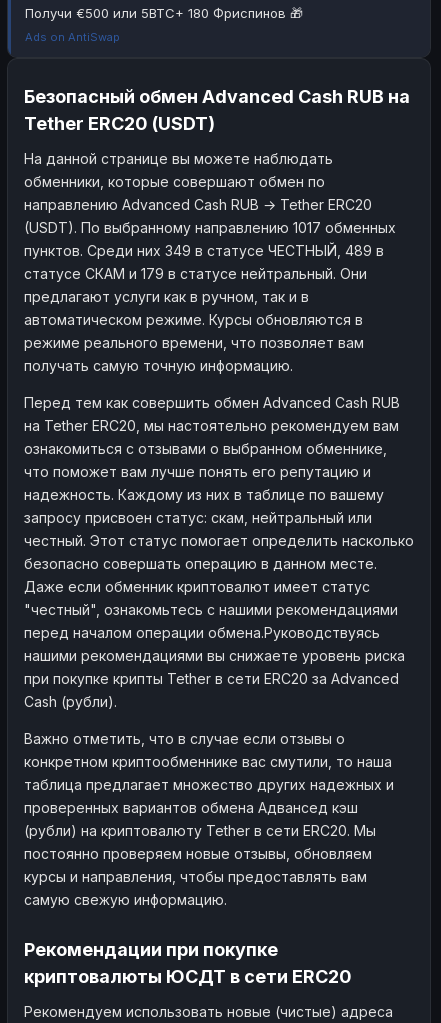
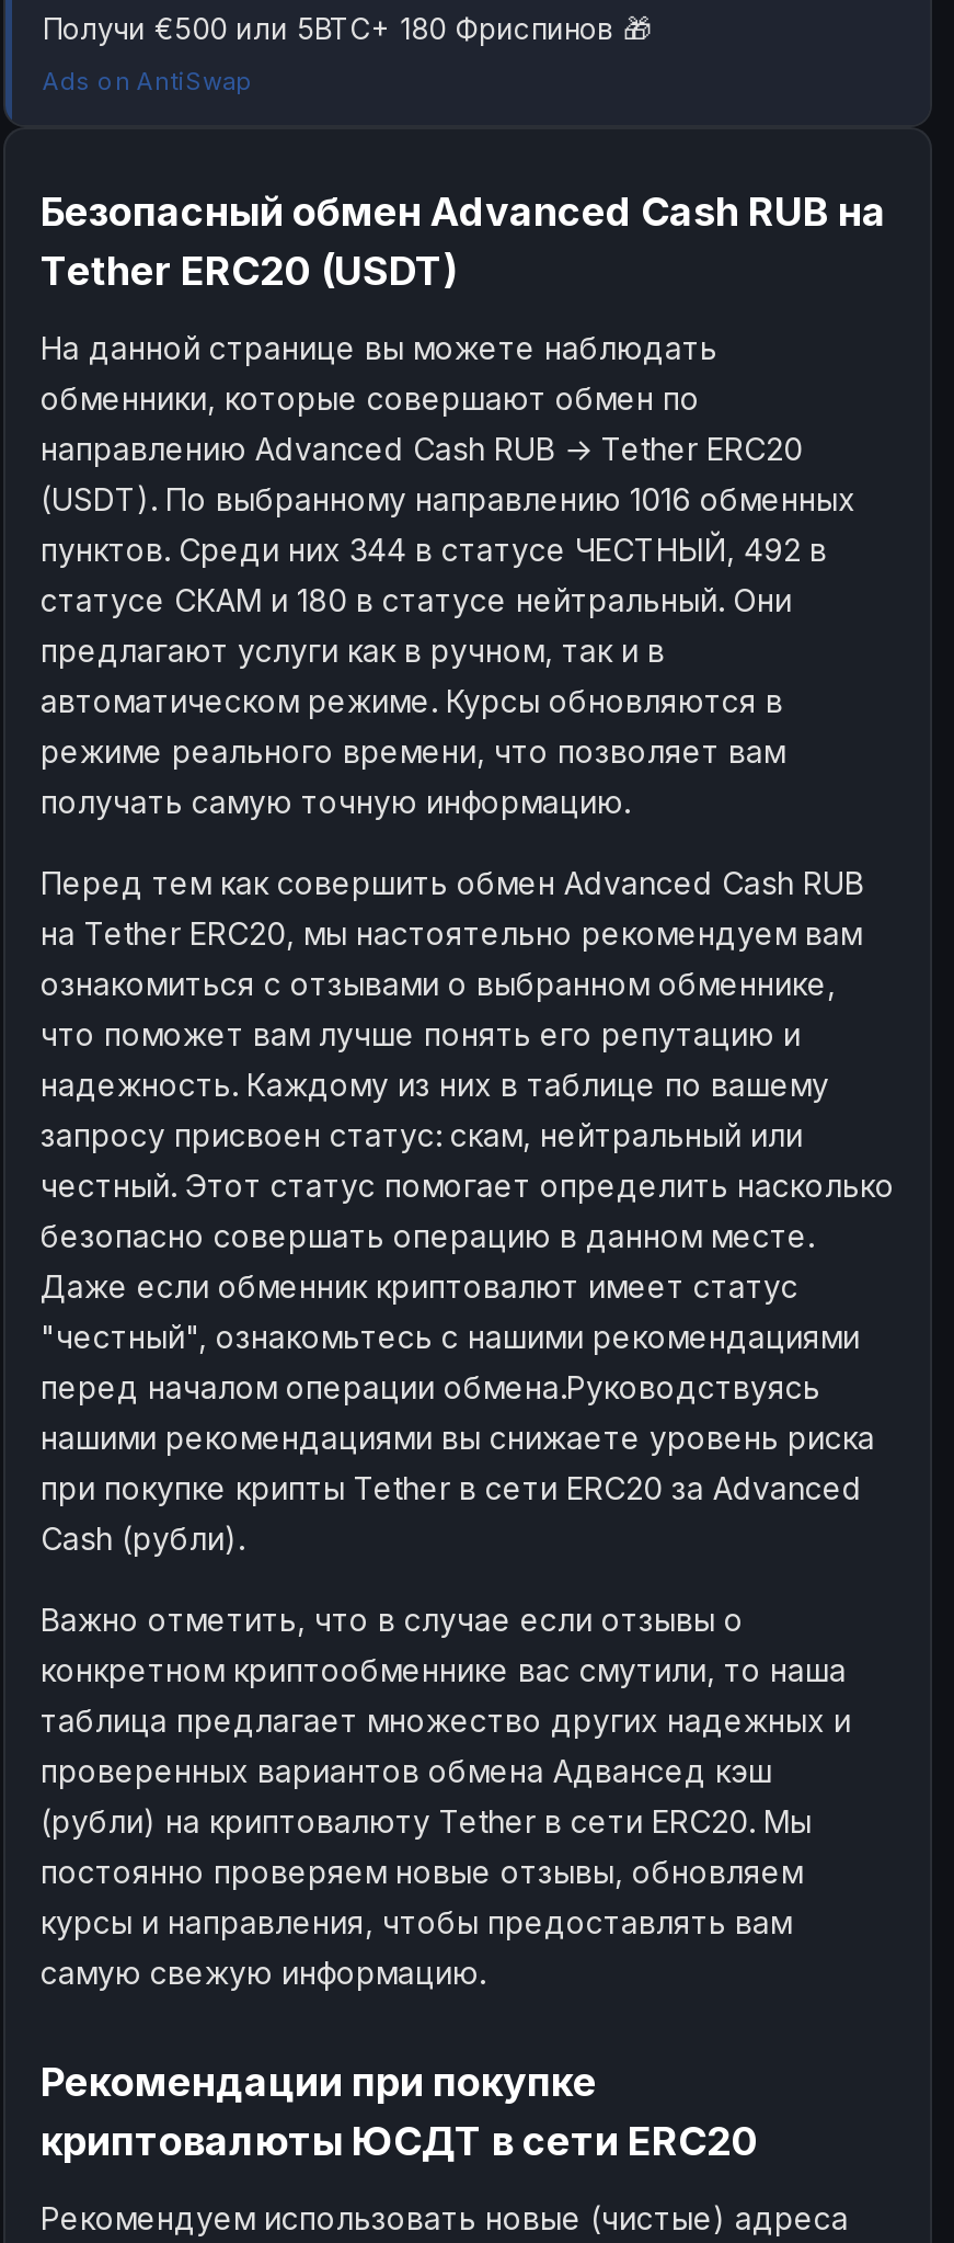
- (USDT). По выбранному направлению 1017 обменных
+ (USDT). По выбранному направлению 1016 обменных

- пунктов. Среди них 349 в статусе ЧЕСТНЫЙ, 489 в
+ пунктов. Среди них 344 в статусе ЧЕСТНЫЙ, 492 в

- статусе СКАМ и 179 в статусе нейтральный. Они
+ статусе СКАМ и 180 в статусе нейтральный. Они
